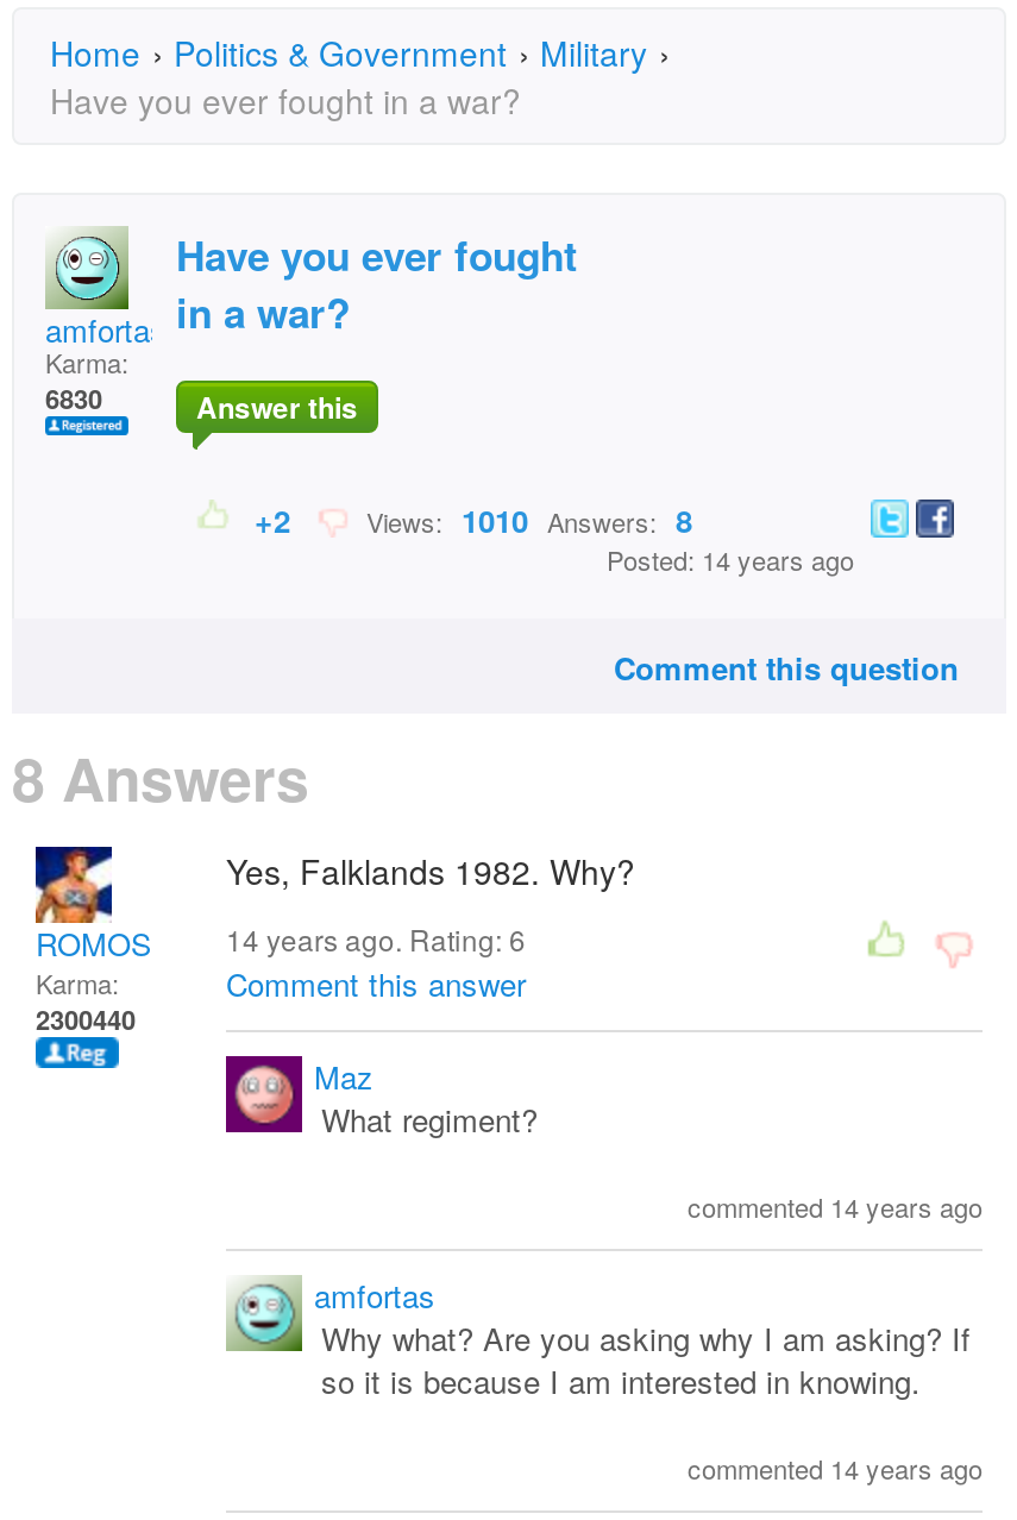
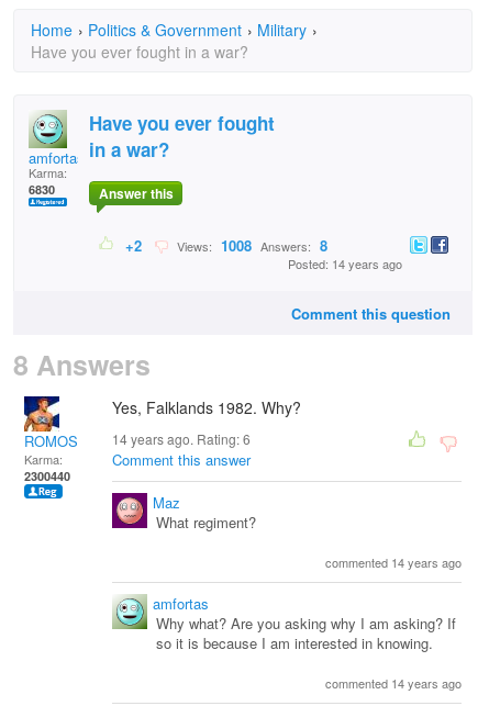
- Views: 1010 Answers: 8
+ Views: 1008 Answers: 8
